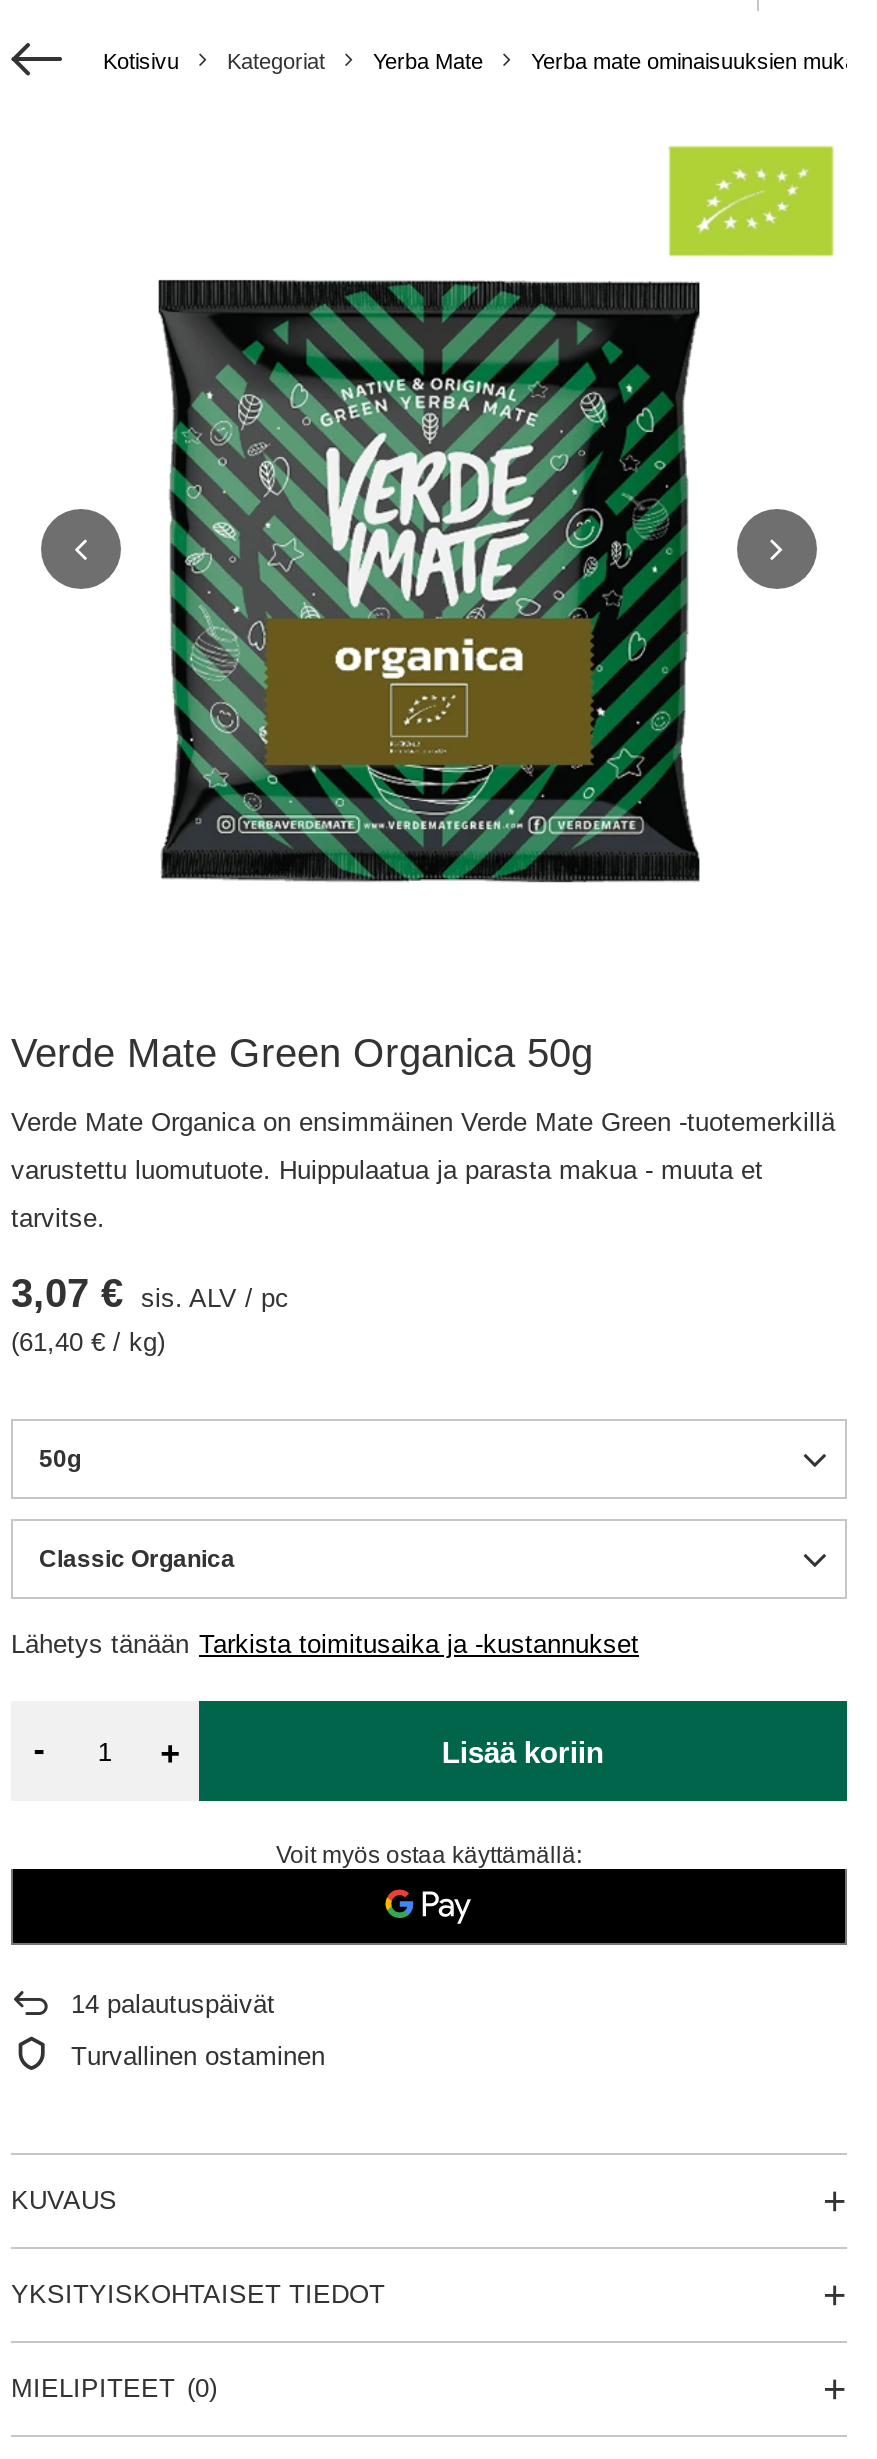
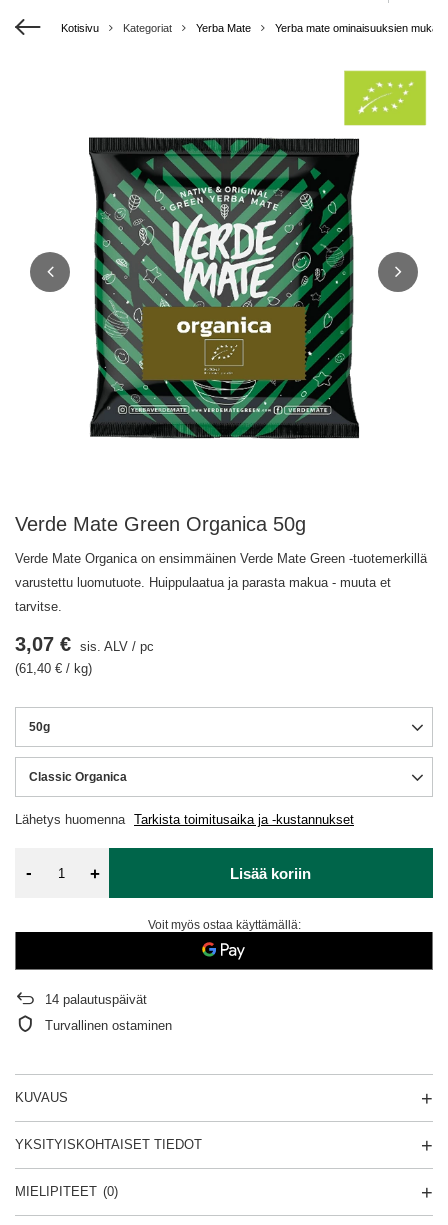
- Lähetys tänään Tarkista toimitusaika ja -kustannukset
+ Lähetys huomenna Tarkista toimitusaika ja -kustannukset
